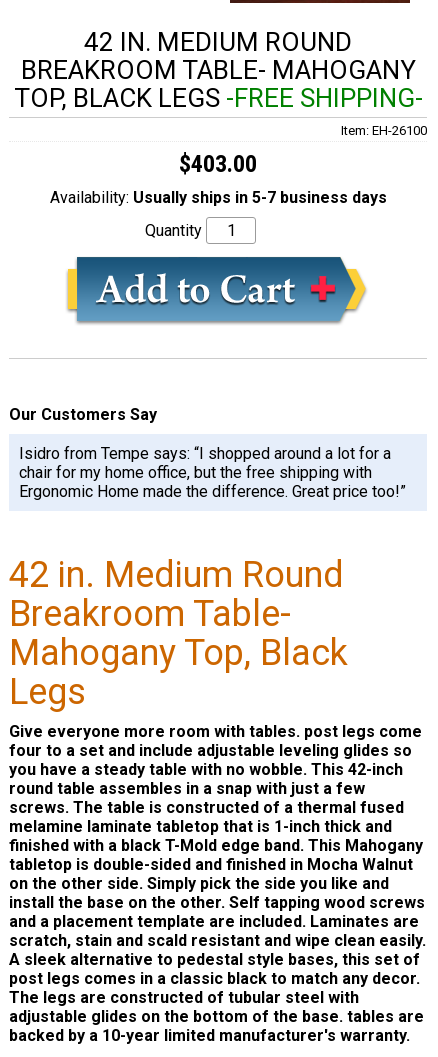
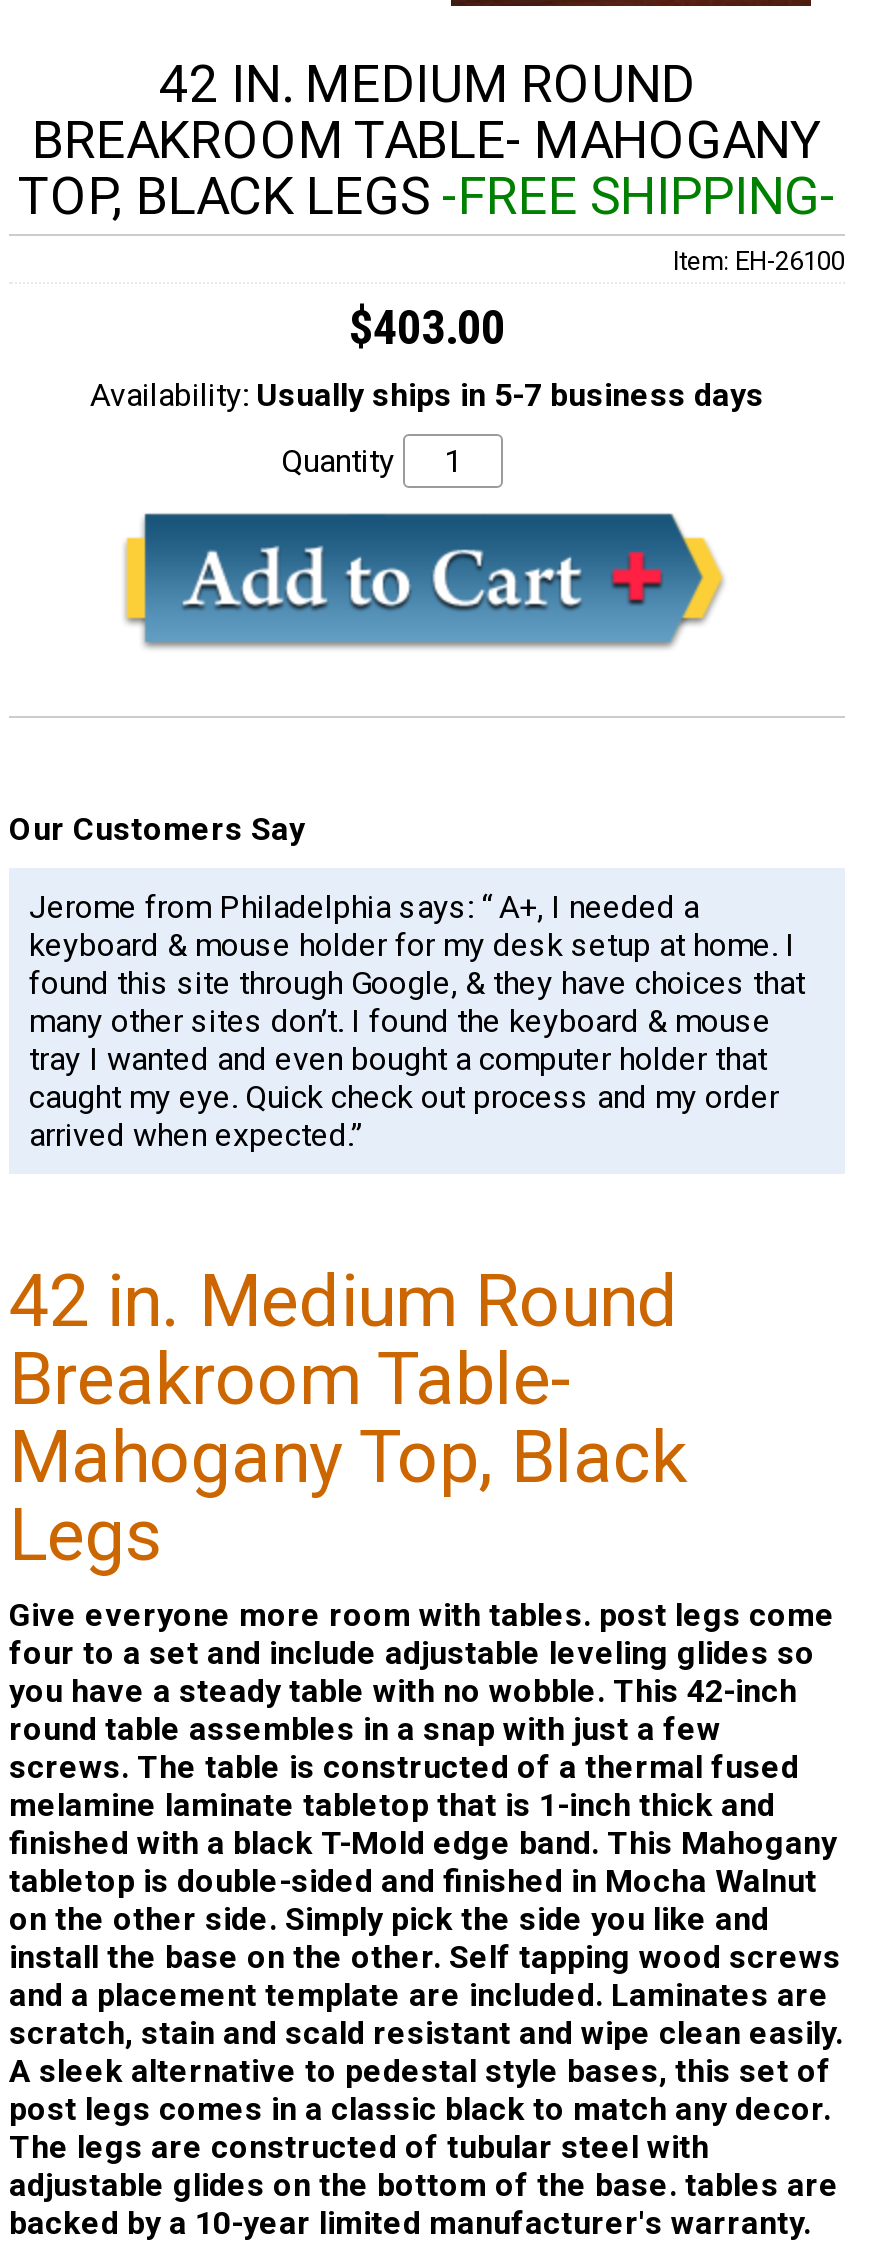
- Isidro from Tempe says: “I shopped around a lot for a
- chair for my home office, but the free shipping with
- Ergonomic Home made the difference. Great price too!”
+ Jerome from Philadelphia says: “ A+, I needed a
+ keyboard & mouse holder for my desk setup at home. I
+ found this site through Google, & they have choices that
+ many other sites don’t. I found the keyboard & mouse
+ tray I wanted and even bought a computer holder that
+ caught my eye. Quick check out process and my order
+ arrived when expected.”
